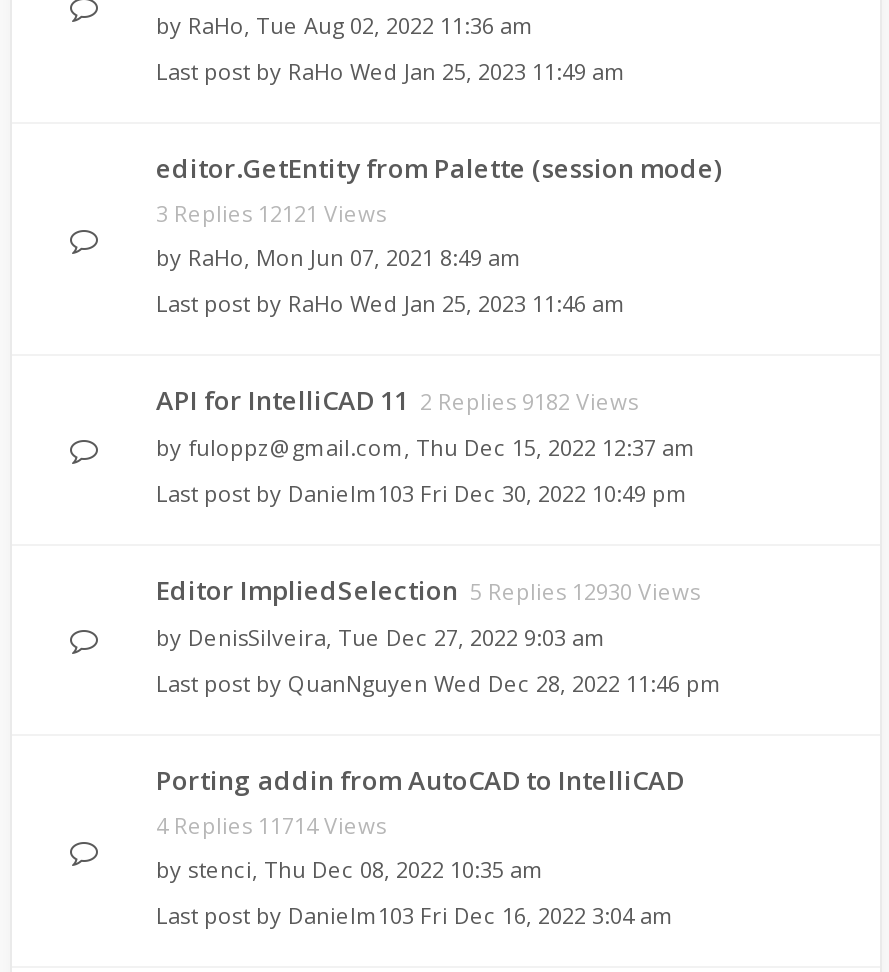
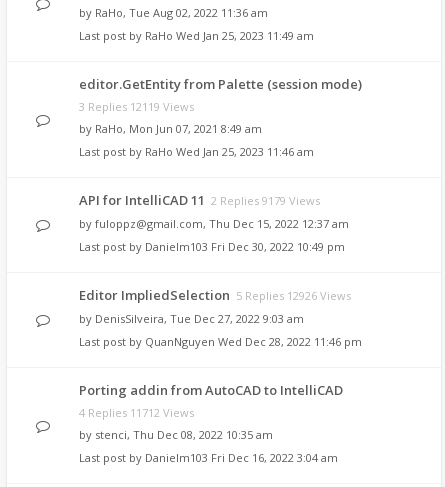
- 3 Replies 12121 Views
+ 3 Replies 12119 Views

- API for IntelliCAD 11 2 Replies 9182 Views
+ API for IntelliCAD 11 2 Replies 9179 Views

- Editor ImpliedSelection 5 Replies 12930 Views
+ Editor ImpliedSelection 5 Replies 12926 Views

- 4 Replies 11714 Views
+ 4 Replies 11712 Views
